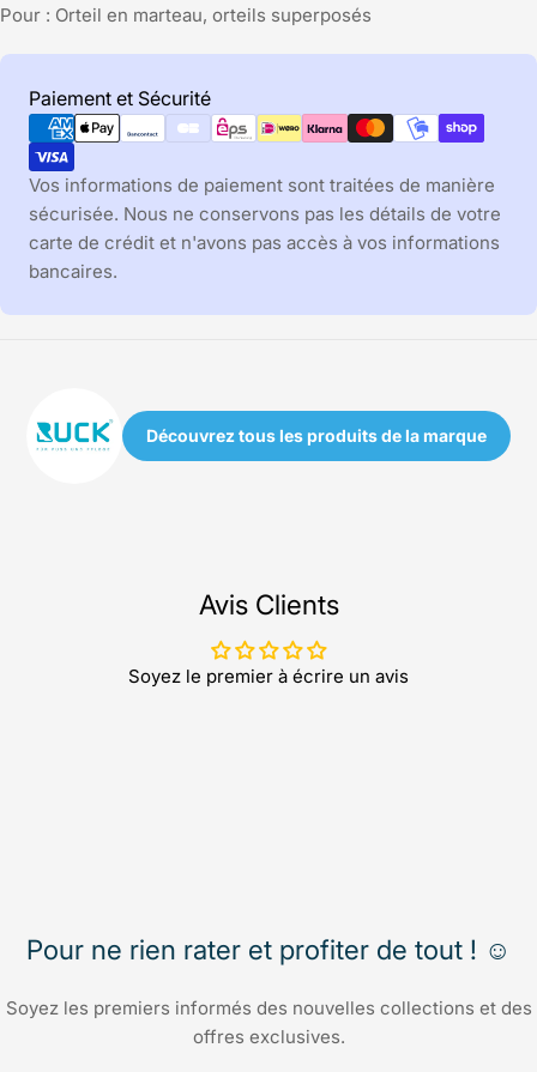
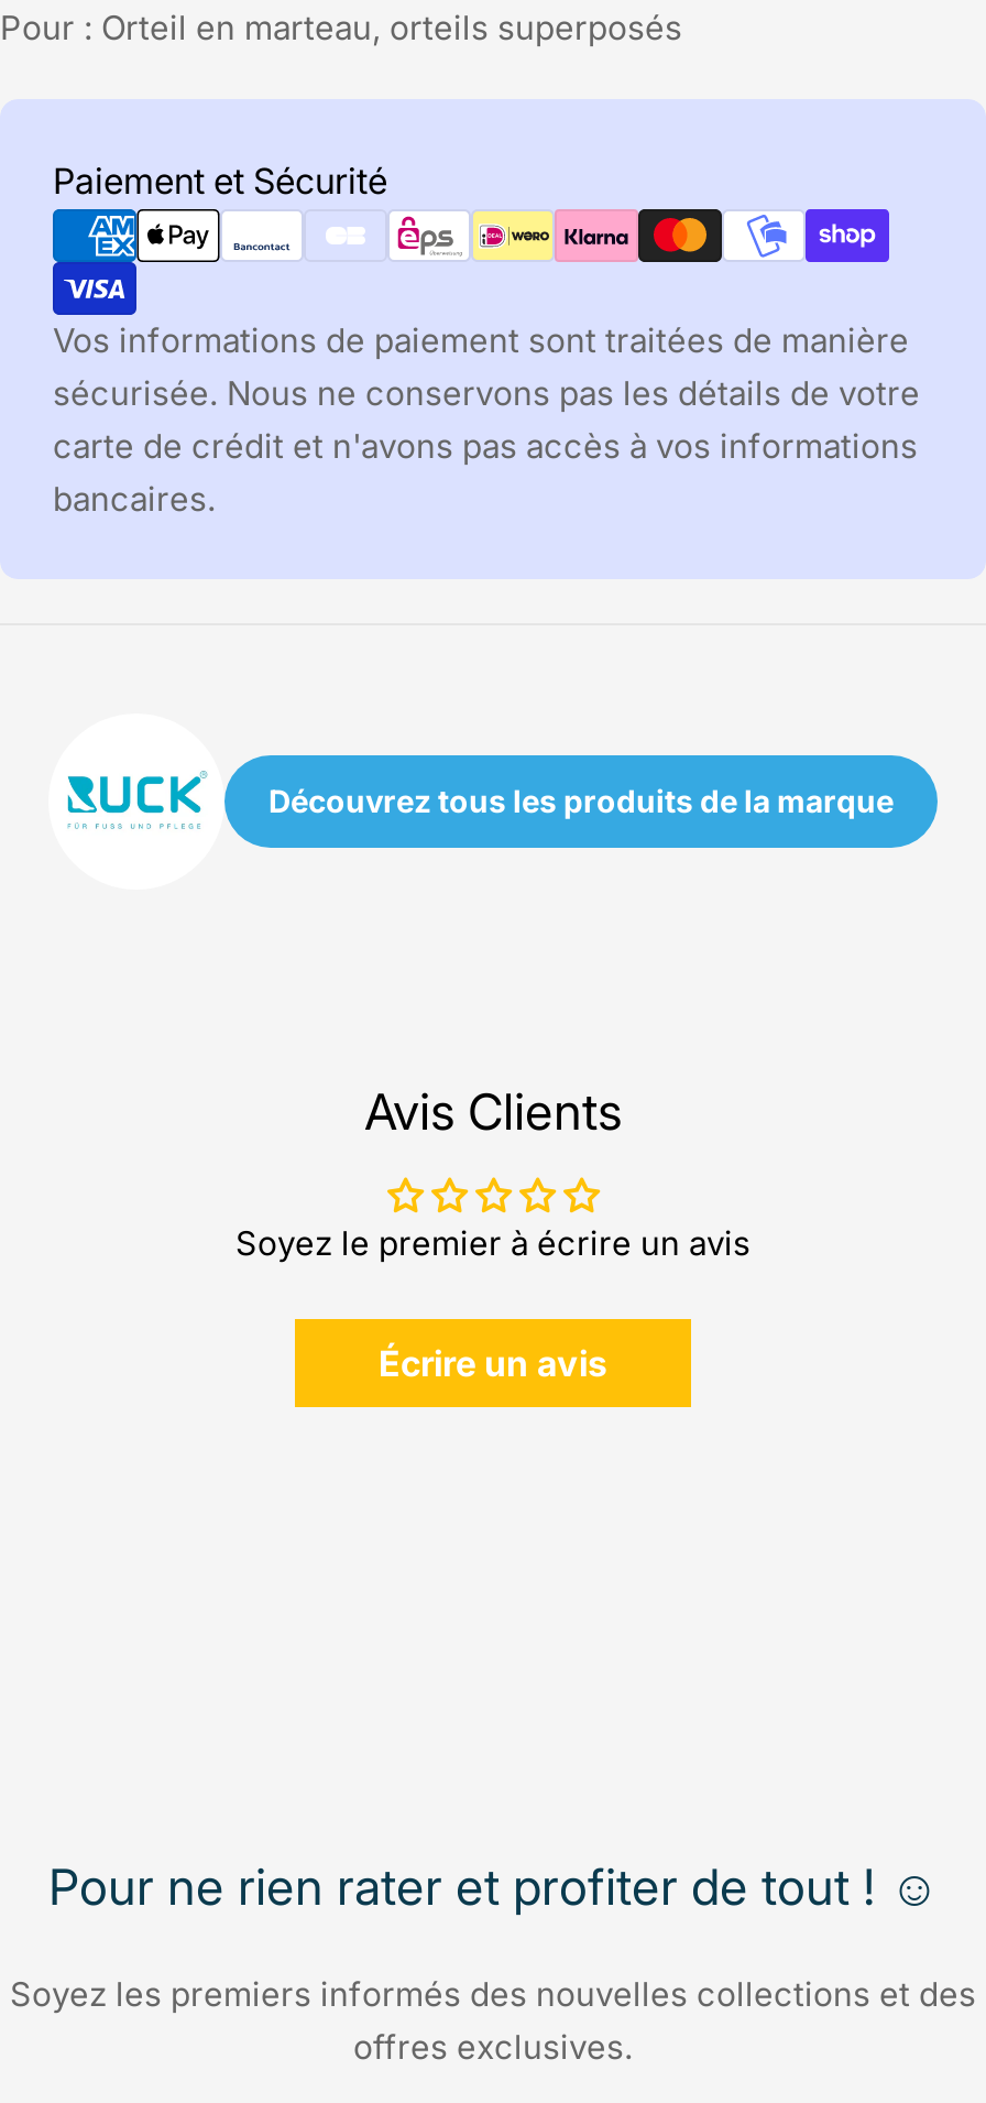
+ Écrire un avis
